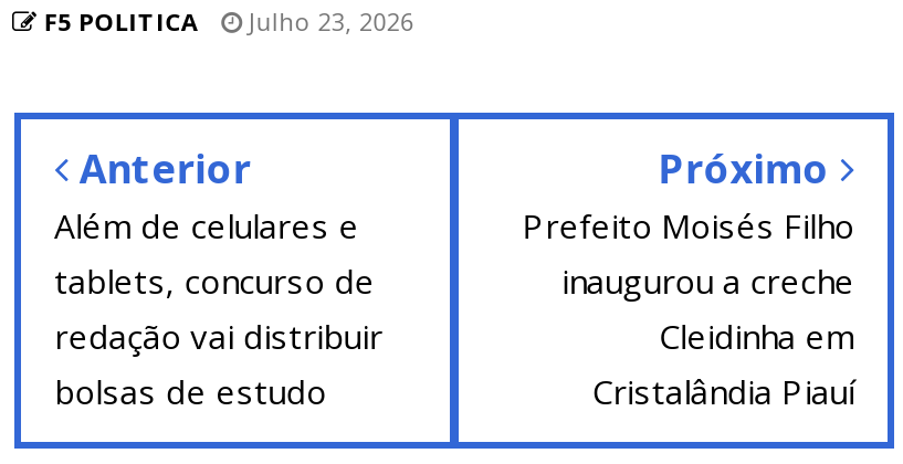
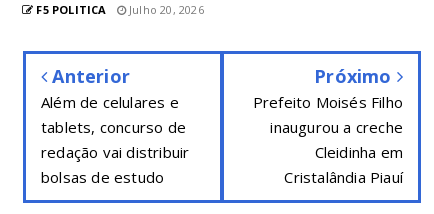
- F5 POLITICA Julho 23, 2026
+ F5 POLITICA Julho 20, 2026
